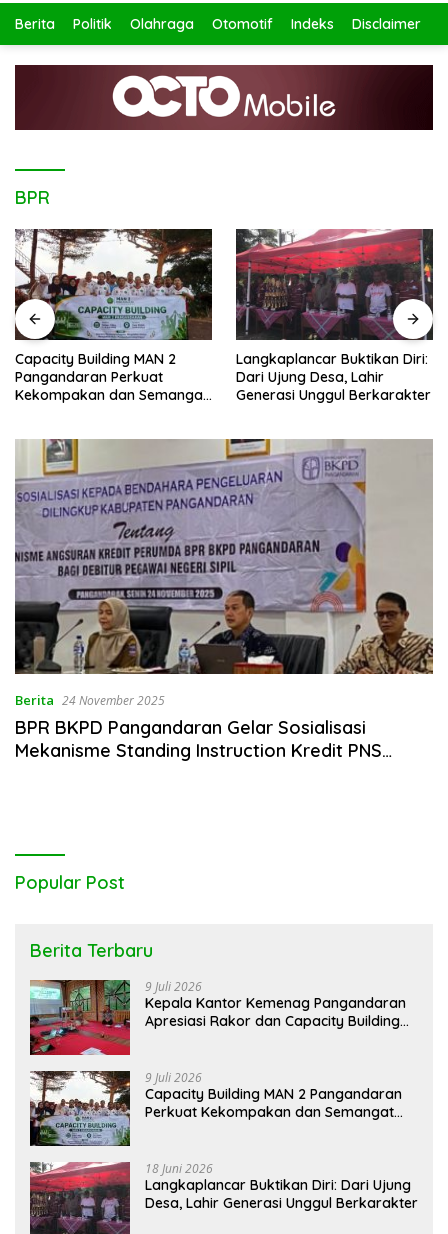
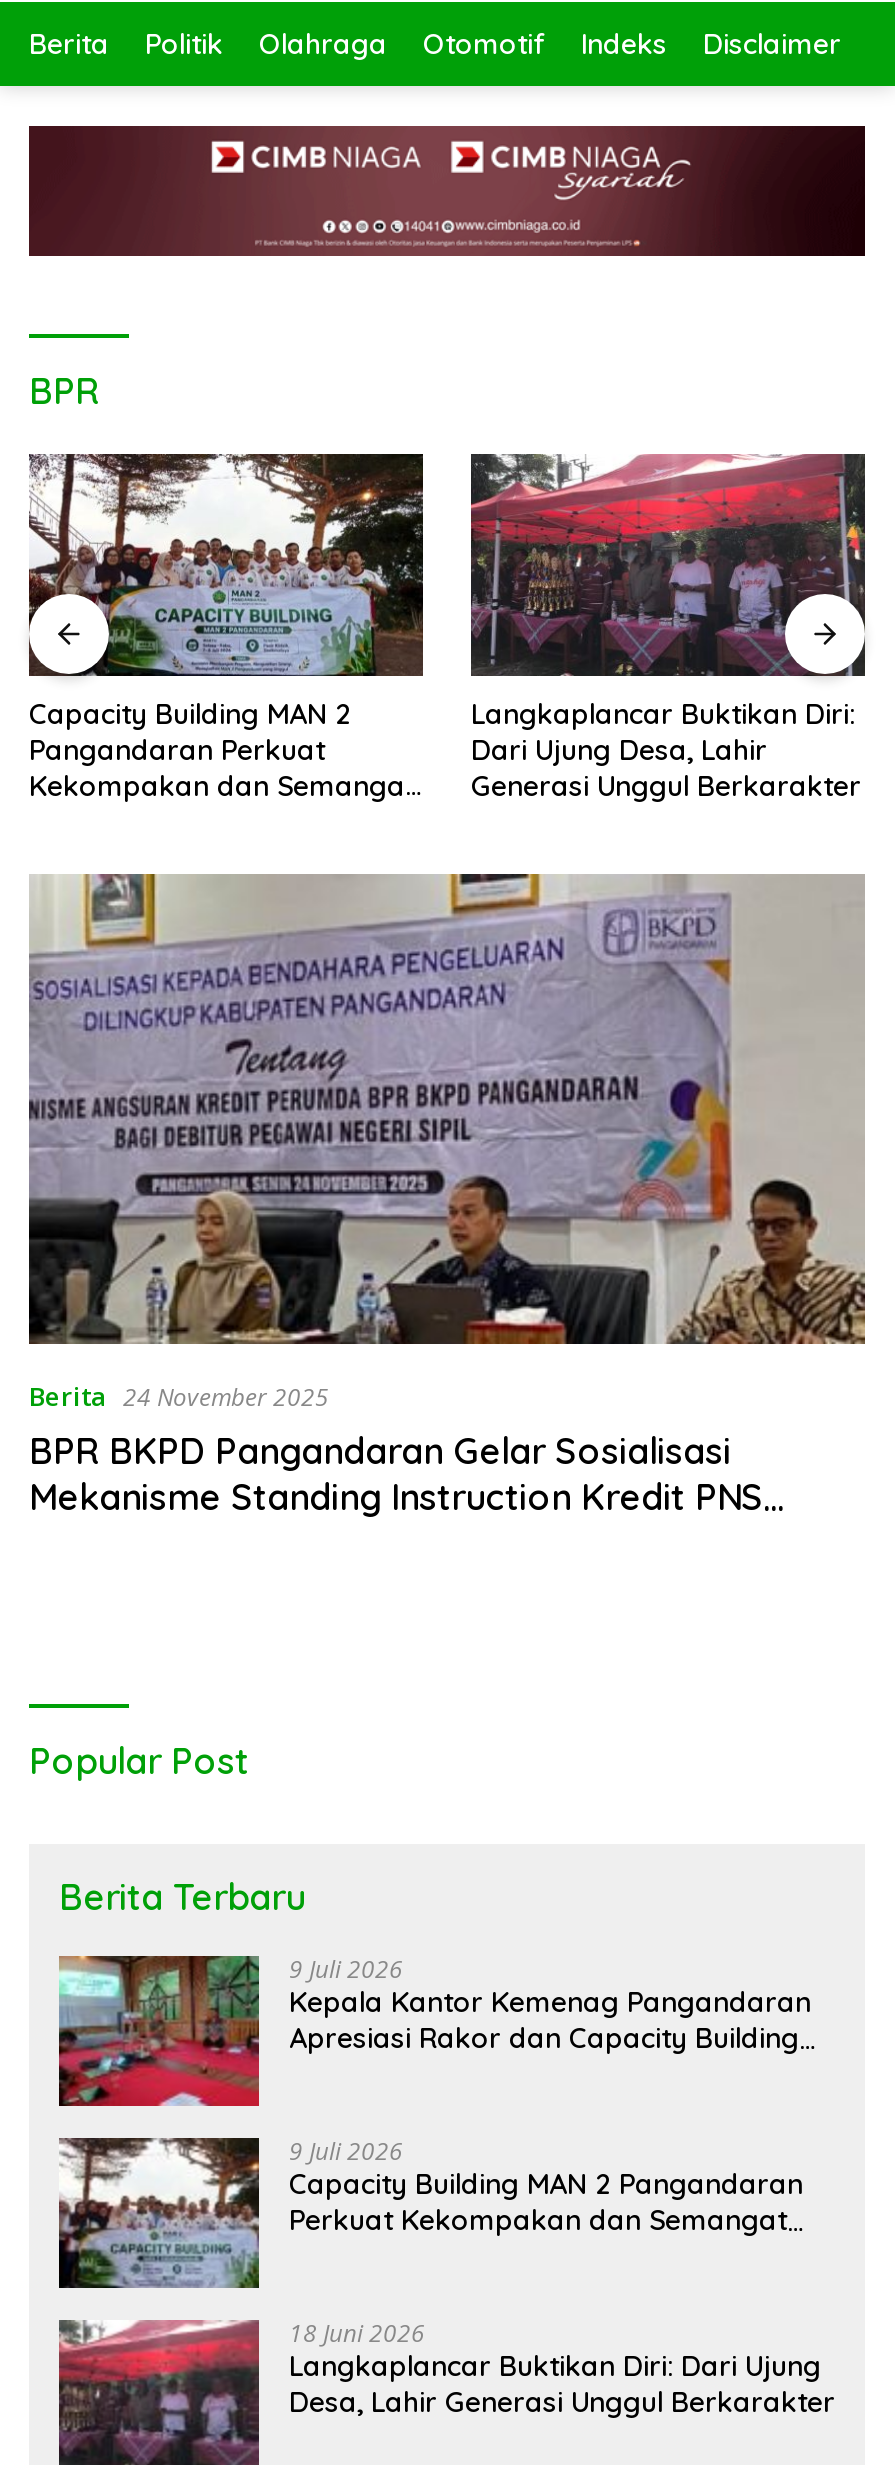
- [image]
+ [image]
